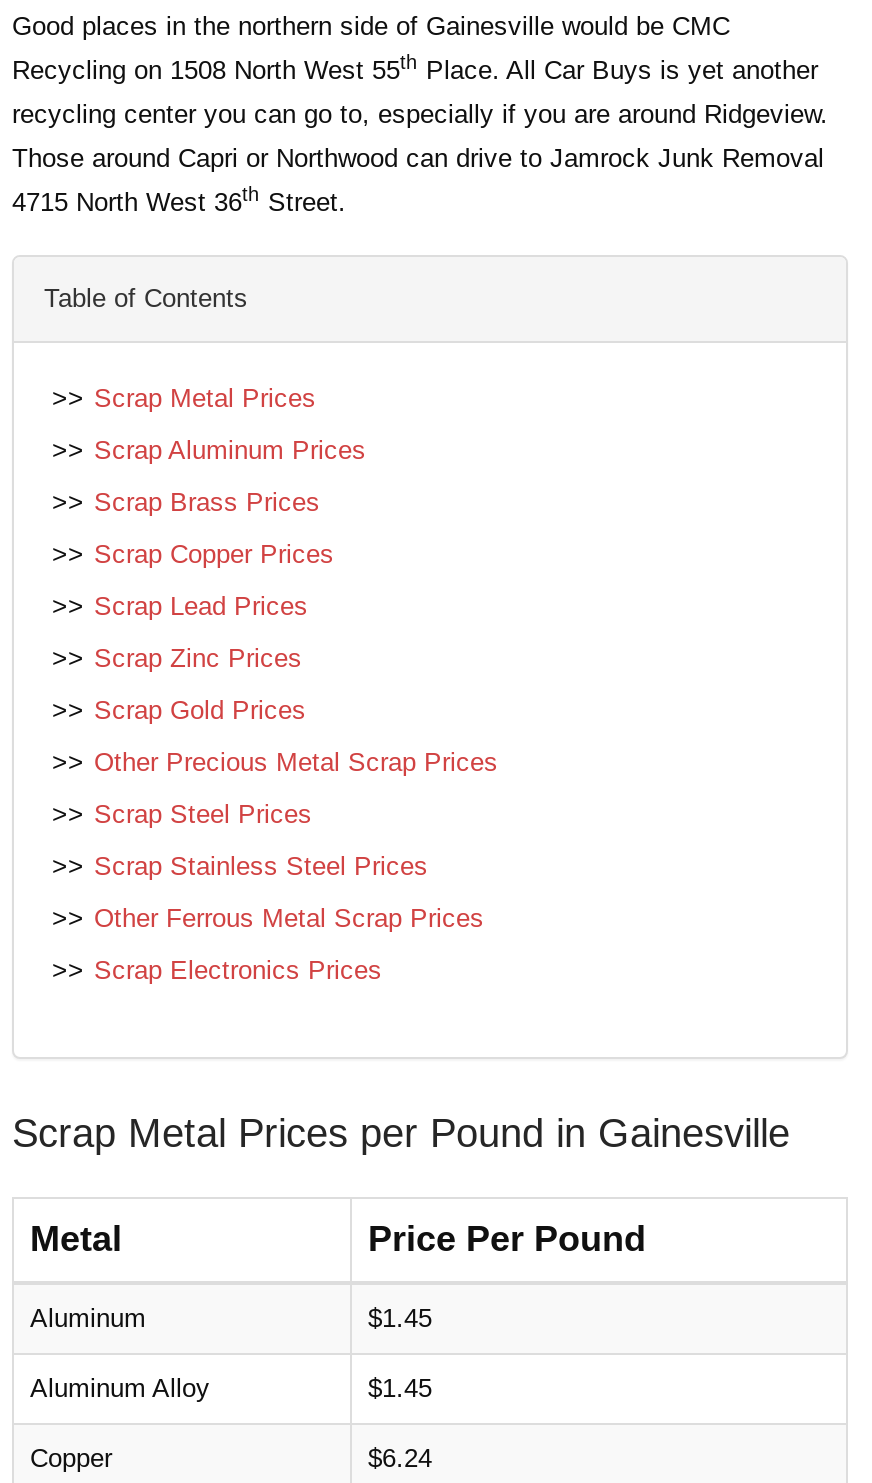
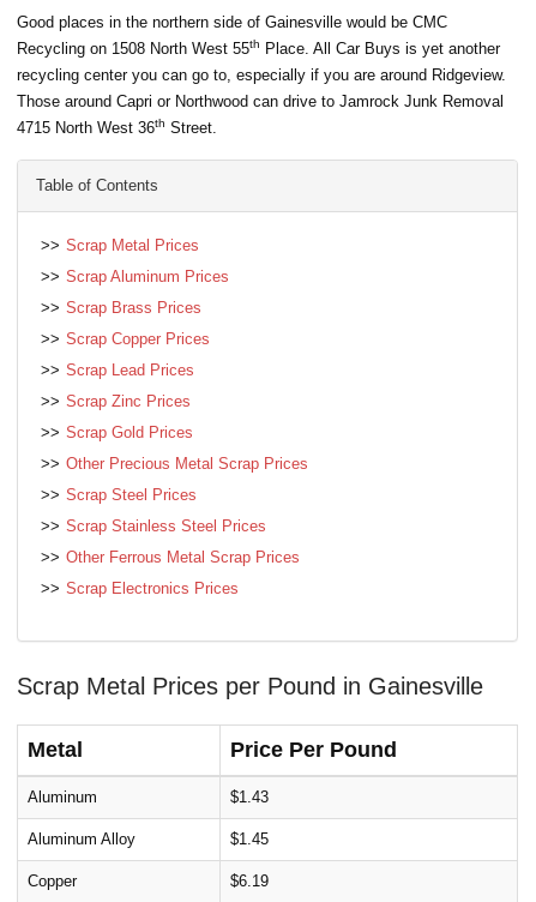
- $1.45
+ $1.43

- $6.24
+ $6.19
